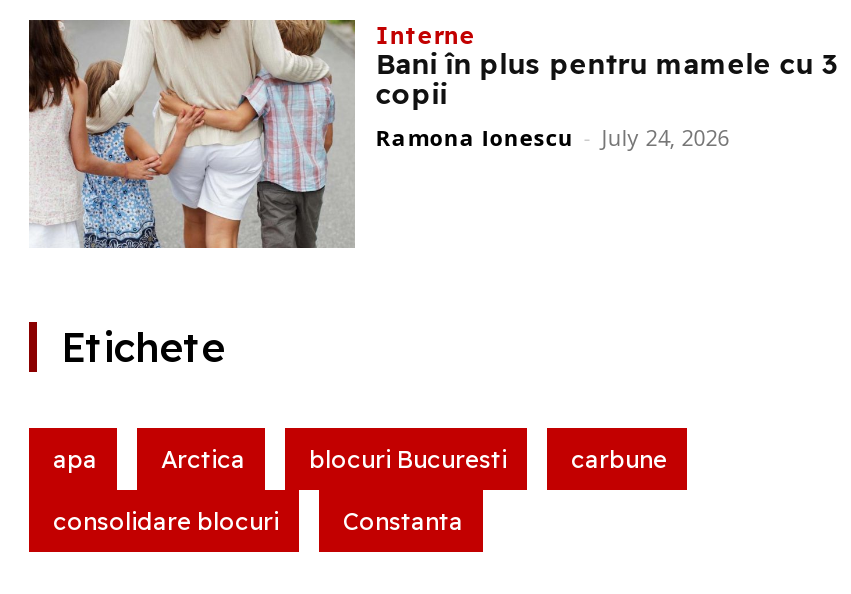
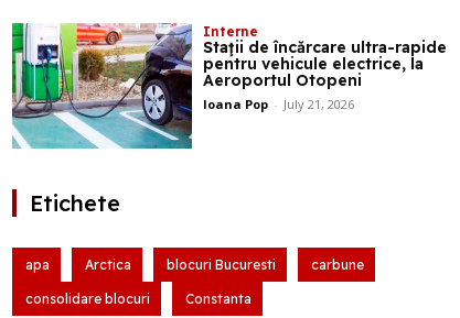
- [image]
- Bani în plus pentru mamele cu 3
- copii
- Ramona Ionescu - July 24, 2026
+ [image]
+ Staţii de încărcare ultra-rapide
+ pentru vehicule electrice, la
+ Aeroportul Otopeni
+ Ioana Pop - July 21, 2026
